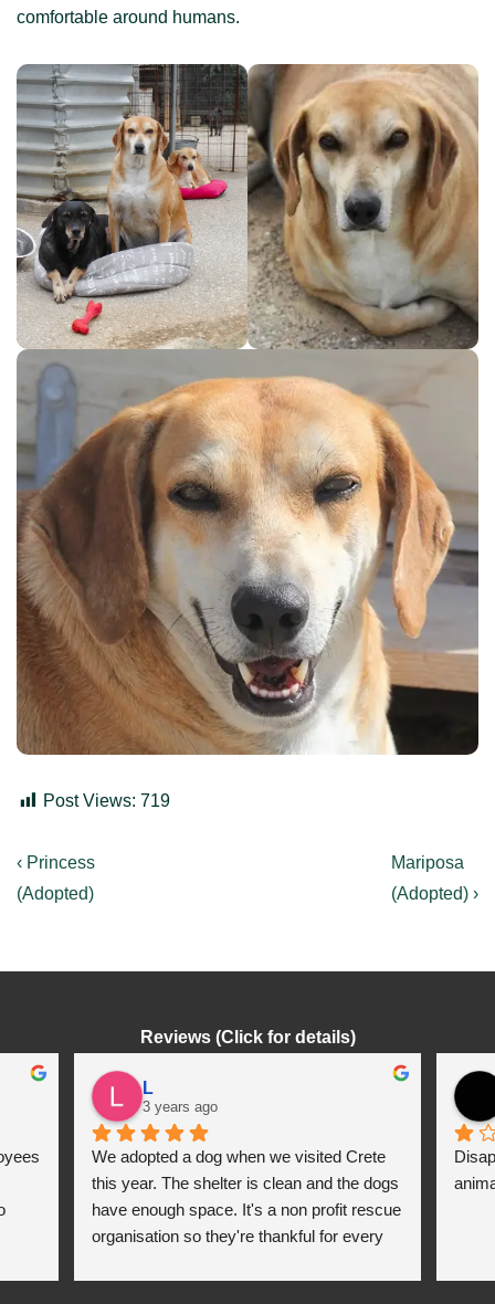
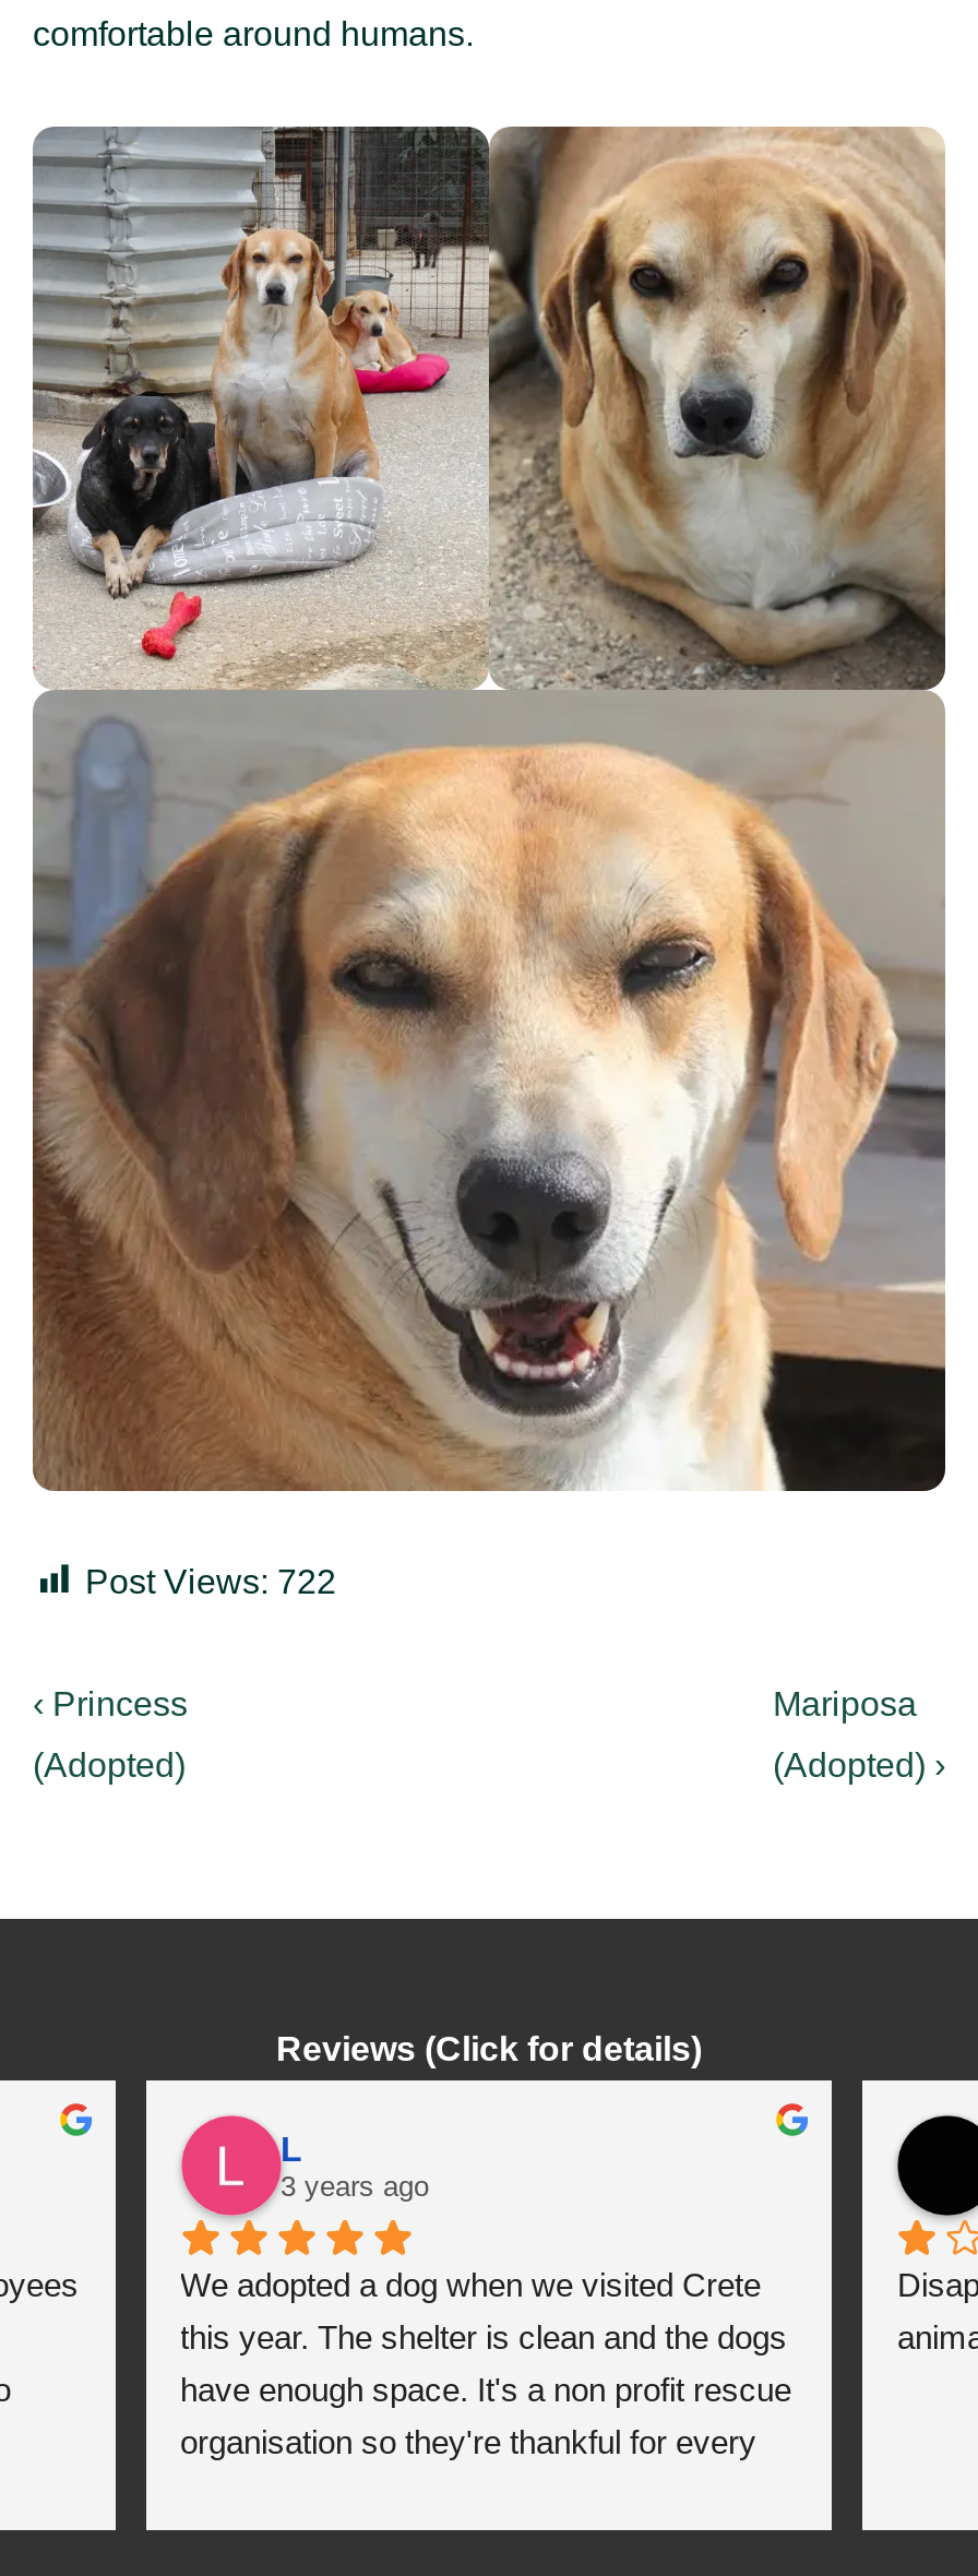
- Post Views: 719
+ Post Views: 722
